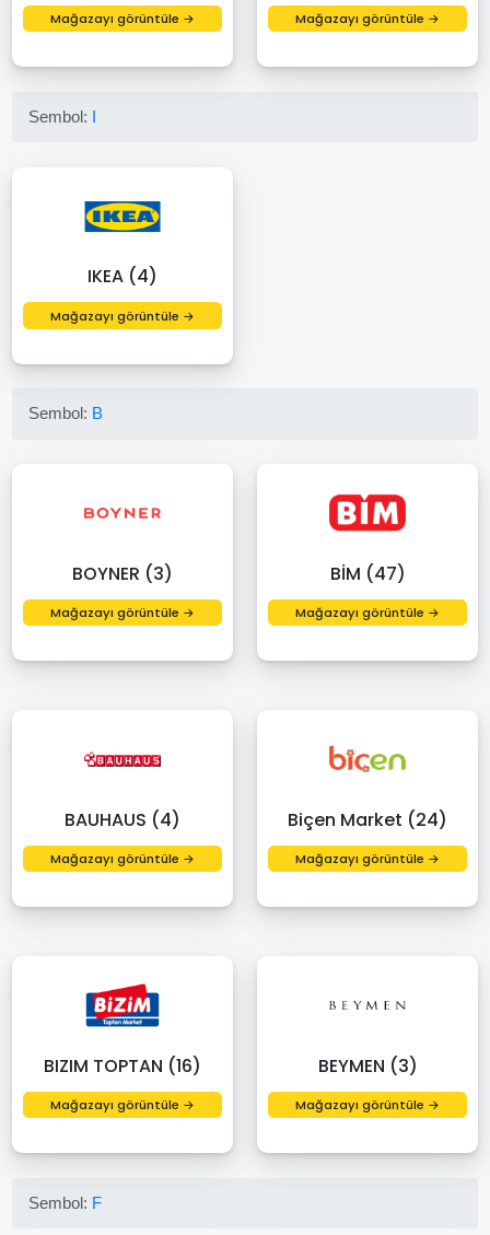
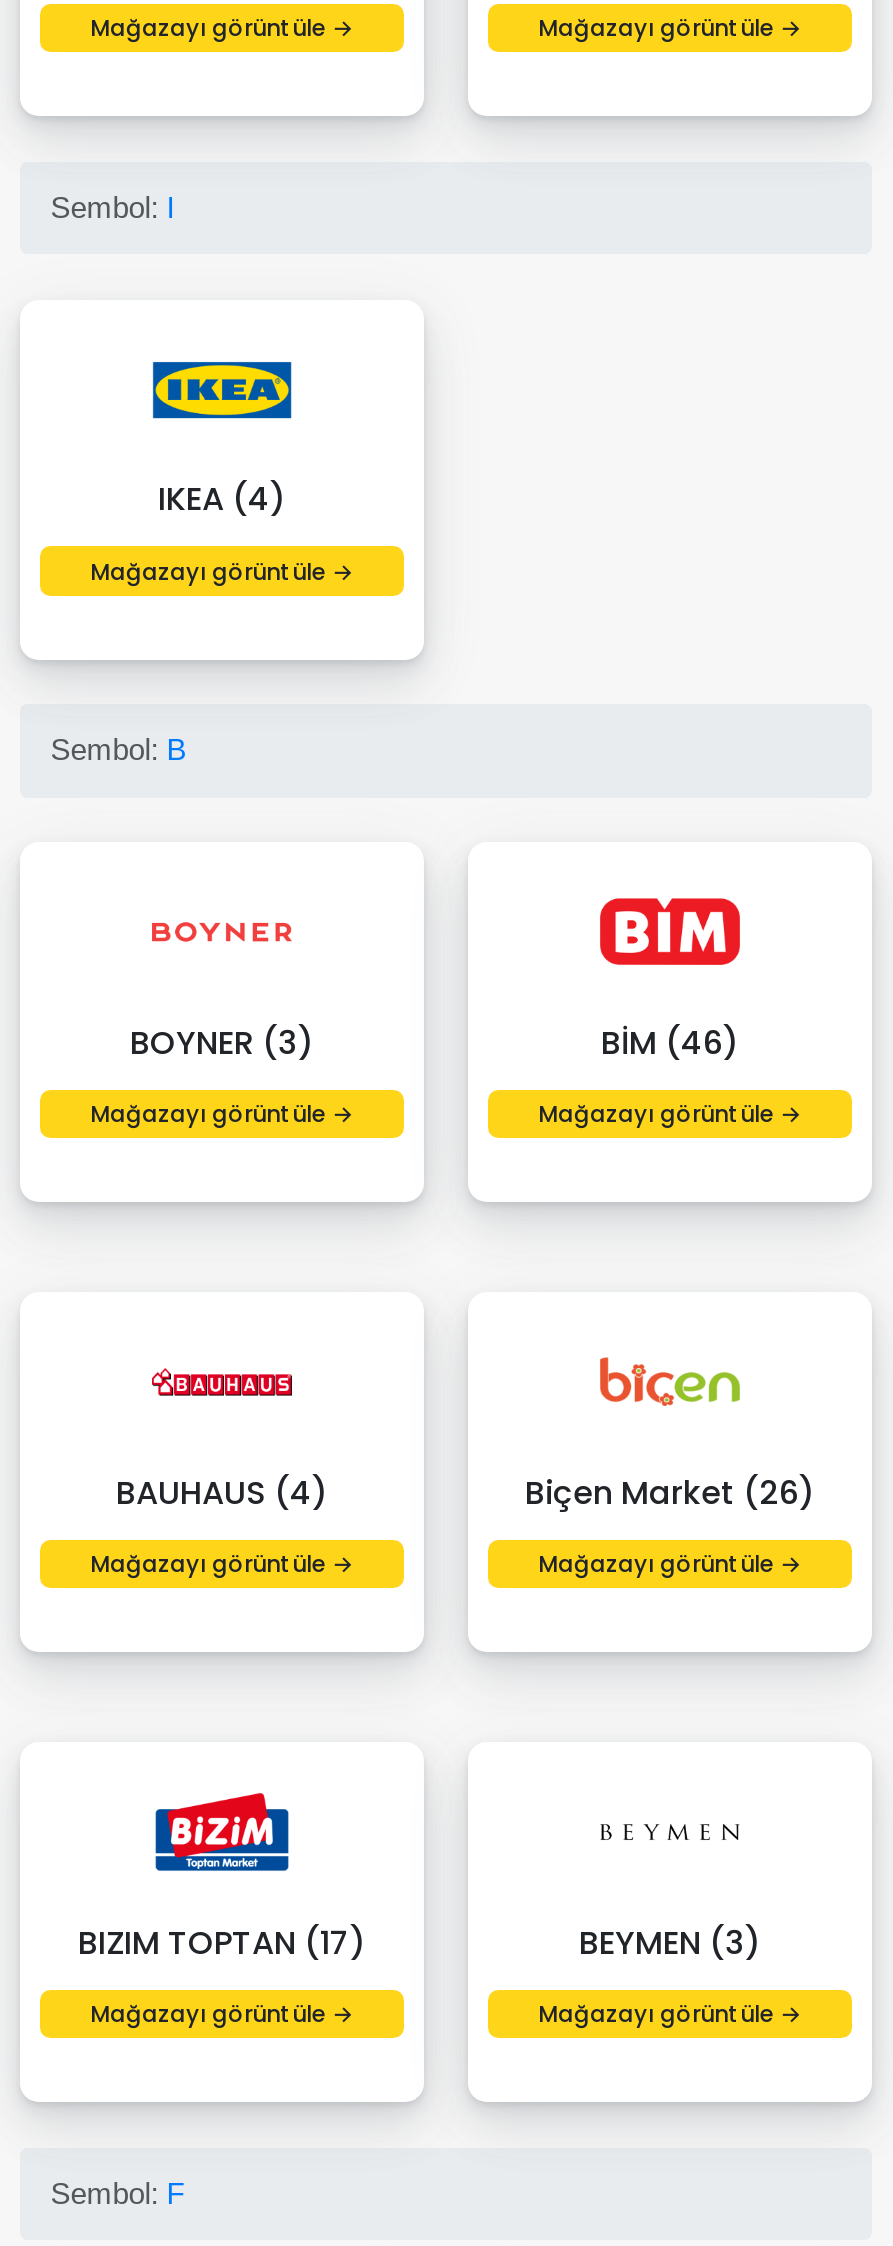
- BİM (47)
+ BİM (46)

- Biçen Market (24)
+ Biçen Market (26)

- BIZIM TOPTAN (16)
+ BIZIM TOPTAN (17)
